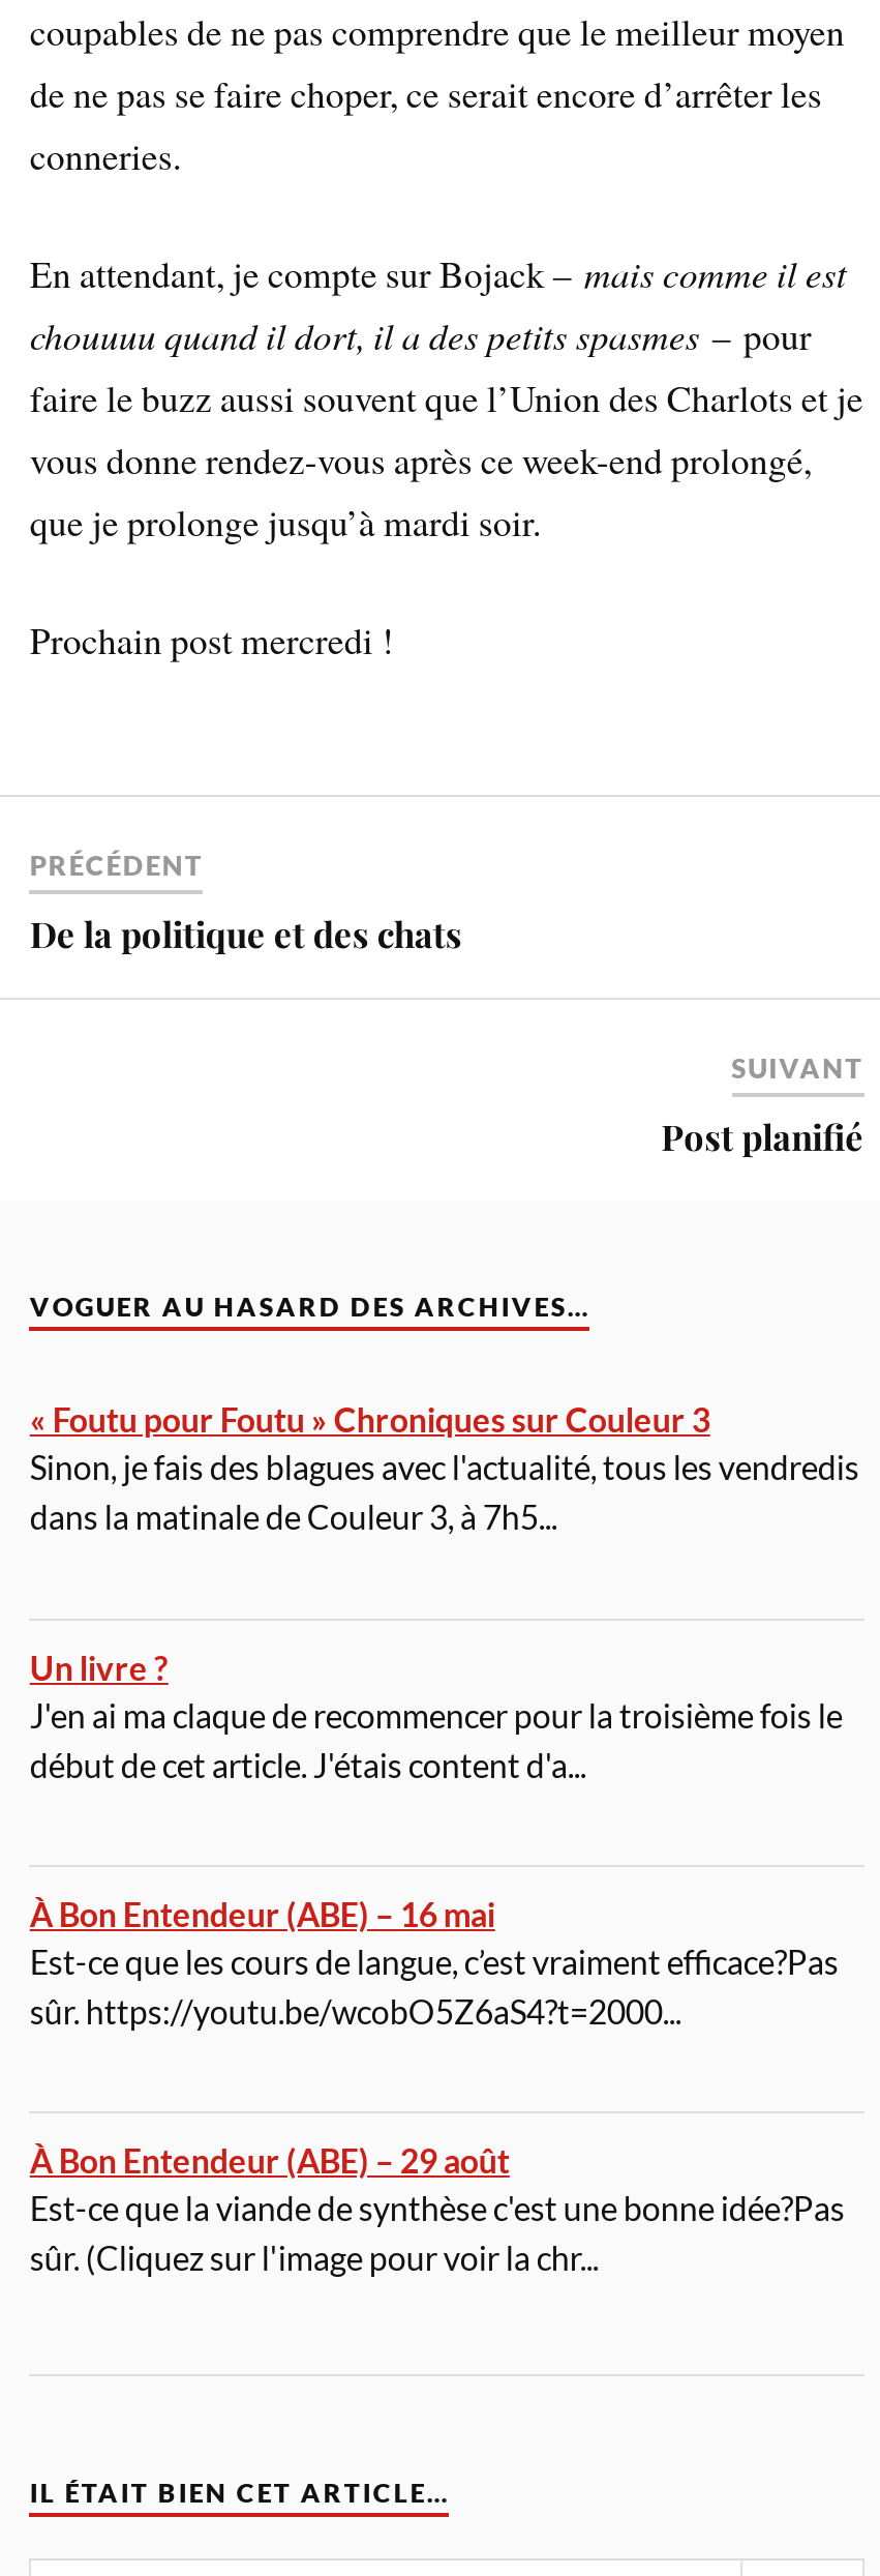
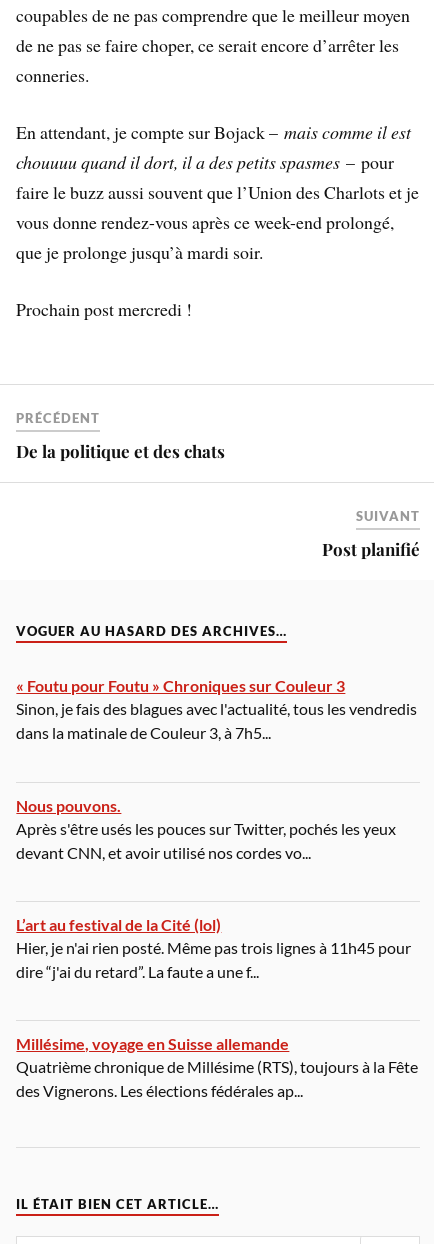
- Un livre ?
- J'en ai ma claque de recommencer pour la troisième fois le
- début de cet article. J'étais content d'a...
+ Nous pouvons.
+ Après s'être usés les pouces sur Twitter, pochés les yeux
+ devant CNN, et avoir utilisé nos cordes vo...

- À Bon Entendeur (ABE) – 16 mai
- Est-ce que les cours de langue, c’est vraiment efficace?Pas
- sûr. https://youtu.be/wcobO5Z6aS4?t=2000...
+ L’art au festival de la Cité (lol)
+ Hier, je n'ai rien posté. Même pas trois lignes à 11h45 pour
+ dire “j'ai du retard”. La faute a une f...

- À Bon Entendeur (ABE) – 29 août
- Est-ce que la viande de synthèse c'est une bonne idée?Pas
- sûr. (Cliquez sur l'image pour voir la chr...
+ Millésime, voyage en Suisse allemande
+ Quatrième chronique de Millésime (RTS), toujours à la Fête
+ des Vignerons. Les élections fédérales ap...
